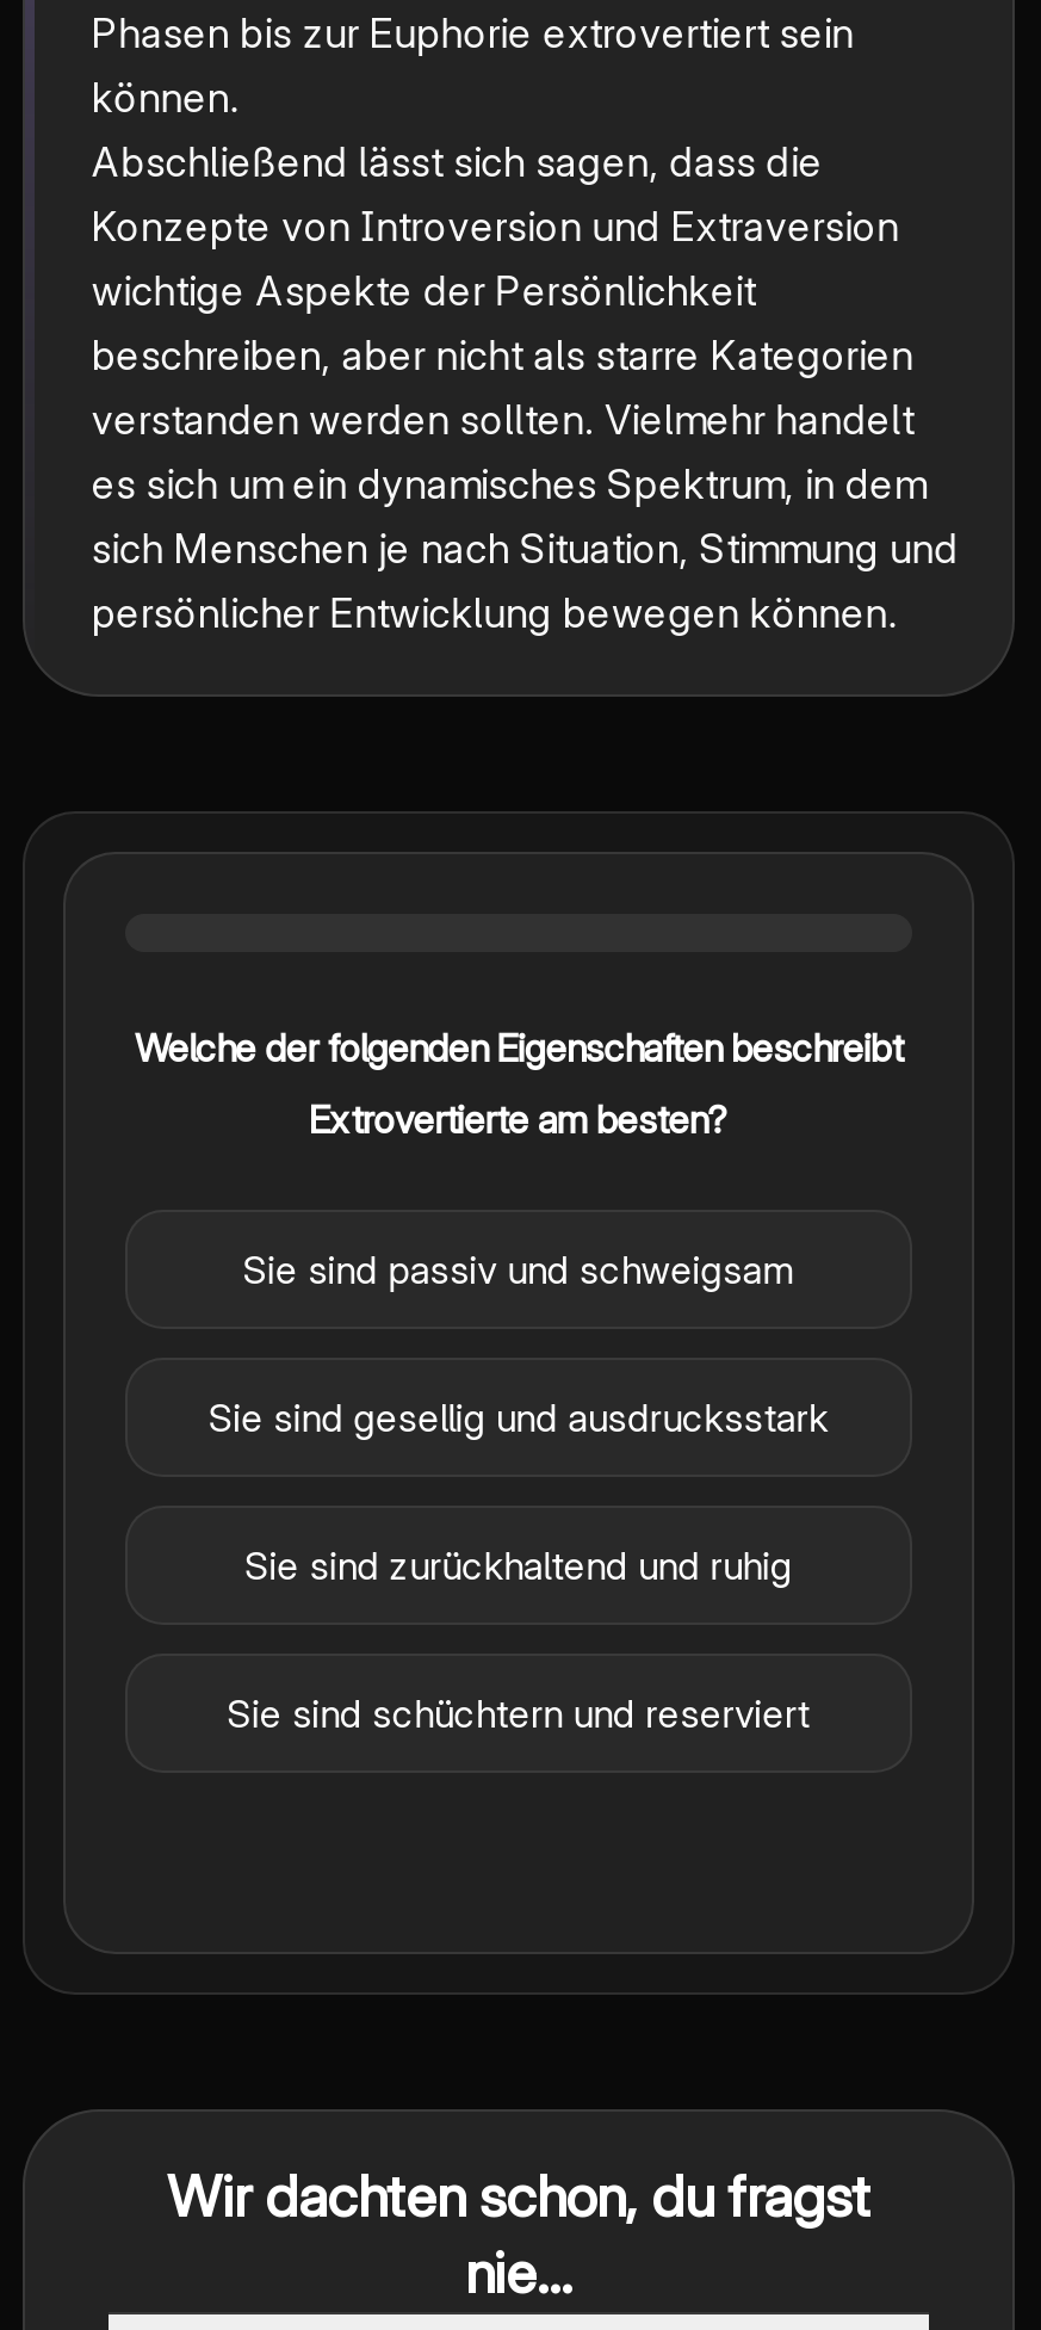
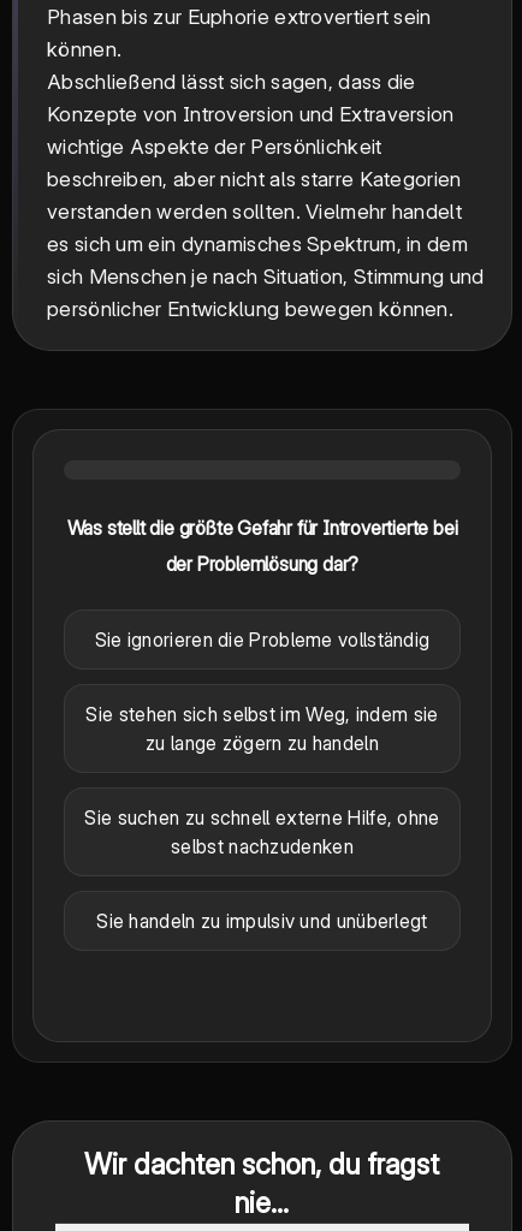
- Welche der folgenden Eigenschaften beschreibt
+ Was stellt die größte Gefahr für Introvertierte bei

- Extrovertierte am besten?
+ der Problemlösung dar?

- Sie sind passiv und schweigsam
+ Sie ignorieren die Probleme vollständig

- Sie sind gesellig und ausdrucksstark
+ Sie stehen sich selbst im Weg, indem sie
+ zu lange zögern zu handeln

- Sie sind zurückhaltend und ruhig
+ Sie suchen zu schnell externe Hilfe, ohne
+ selbst nachzudenken

- Sie sind schüchtern und reserviert
+ Sie handeln zu impulsiv und unüberlegt
